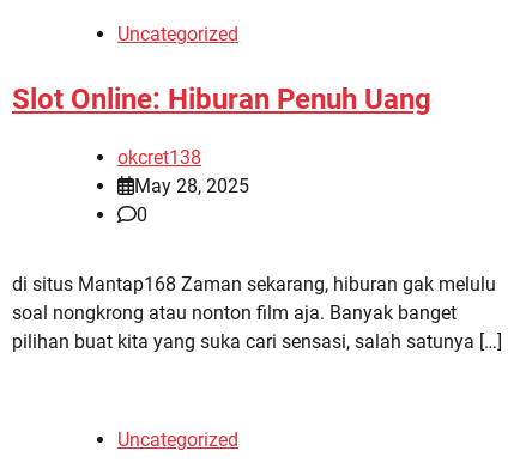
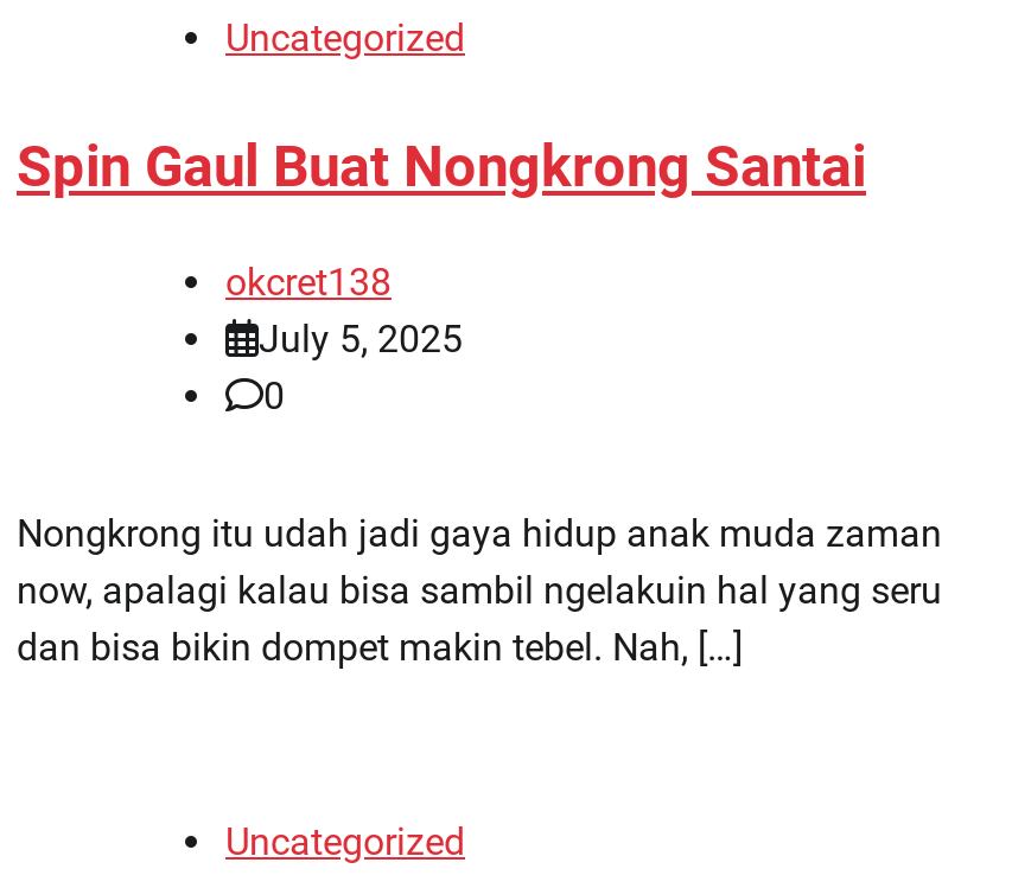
- Slot Online: Hiburan Penuh Uang
+ Spin Gaul Buat Nongkrong Santai

- May 28, 2025
+ July 5, 2025

- di situs Mantap168 Zaman sekarang, hiburan gak melulu
- soal nongkrong atau nonton film aja. Banyak banget
- pilihan buat kita yang suka cari sensasi, salah satunya […]
+ Nongkrong itu udah jadi gaya hidup anak muda zaman
+ now, apalagi kalau bisa sambil ngelakuin hal yang seru
+ dan bisa bikin dompet makin tebel. Nah, […]
